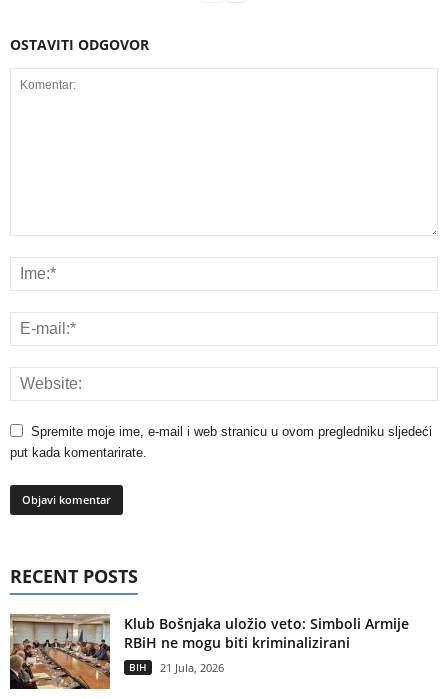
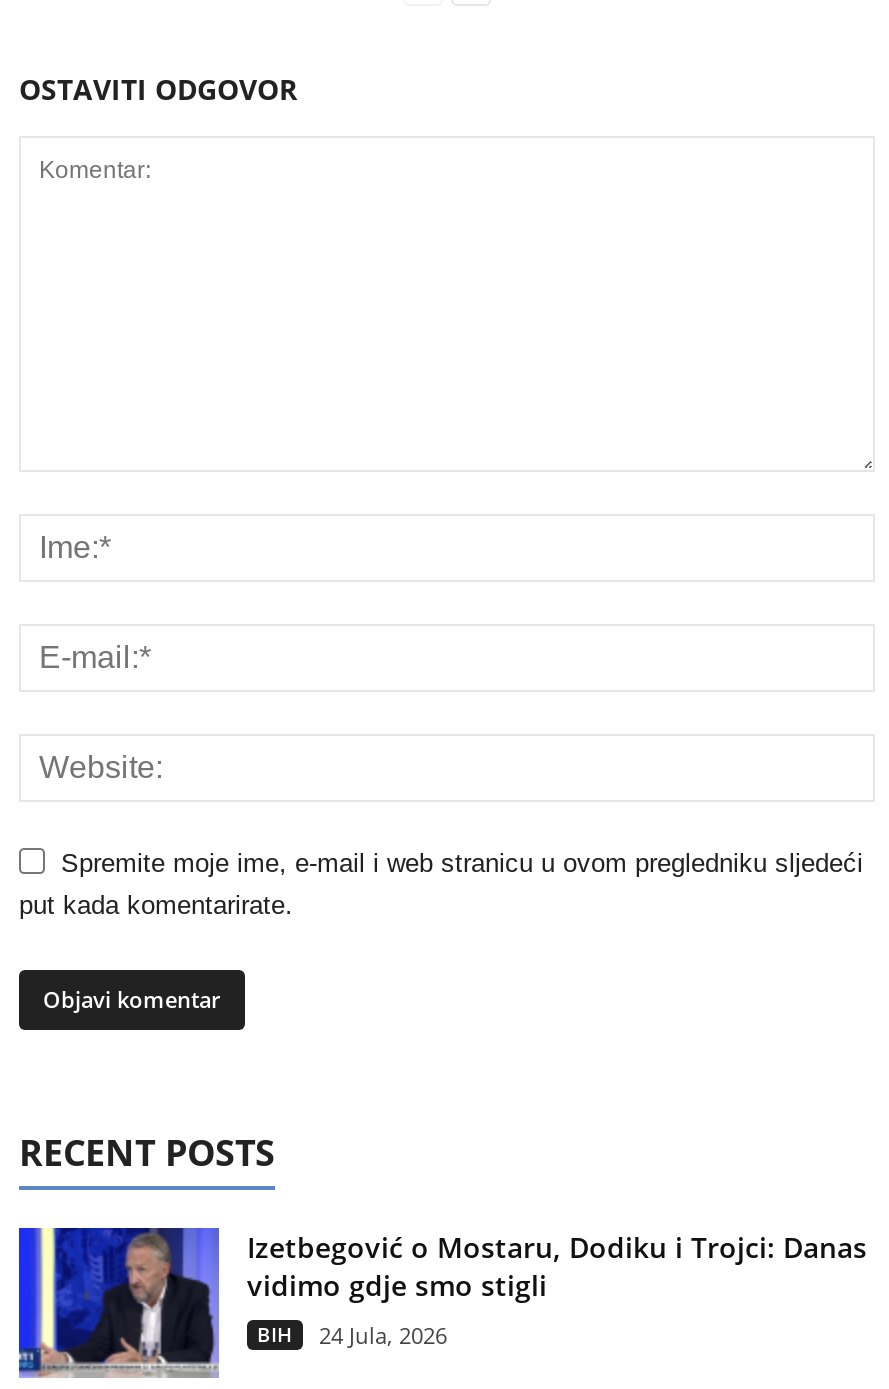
- [image]
- Klub Bošnjaka uložio veto: Simboli Armije
- RBiH ne mogu biti kriminalizirani
+ [image]
+ Izetbegović o Mostaru, Dodiku i Trojci: Danas
+ vidimo gdje smo stigli

- BIH 21 Jula, 2026
+ BIH 24 Jula, 2026
